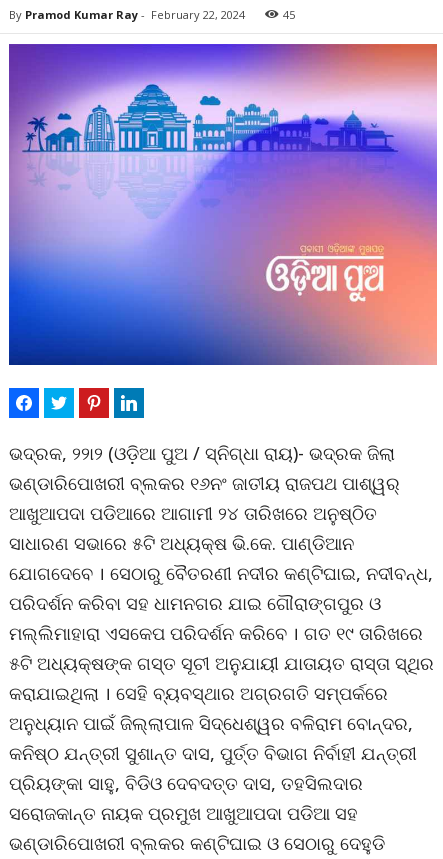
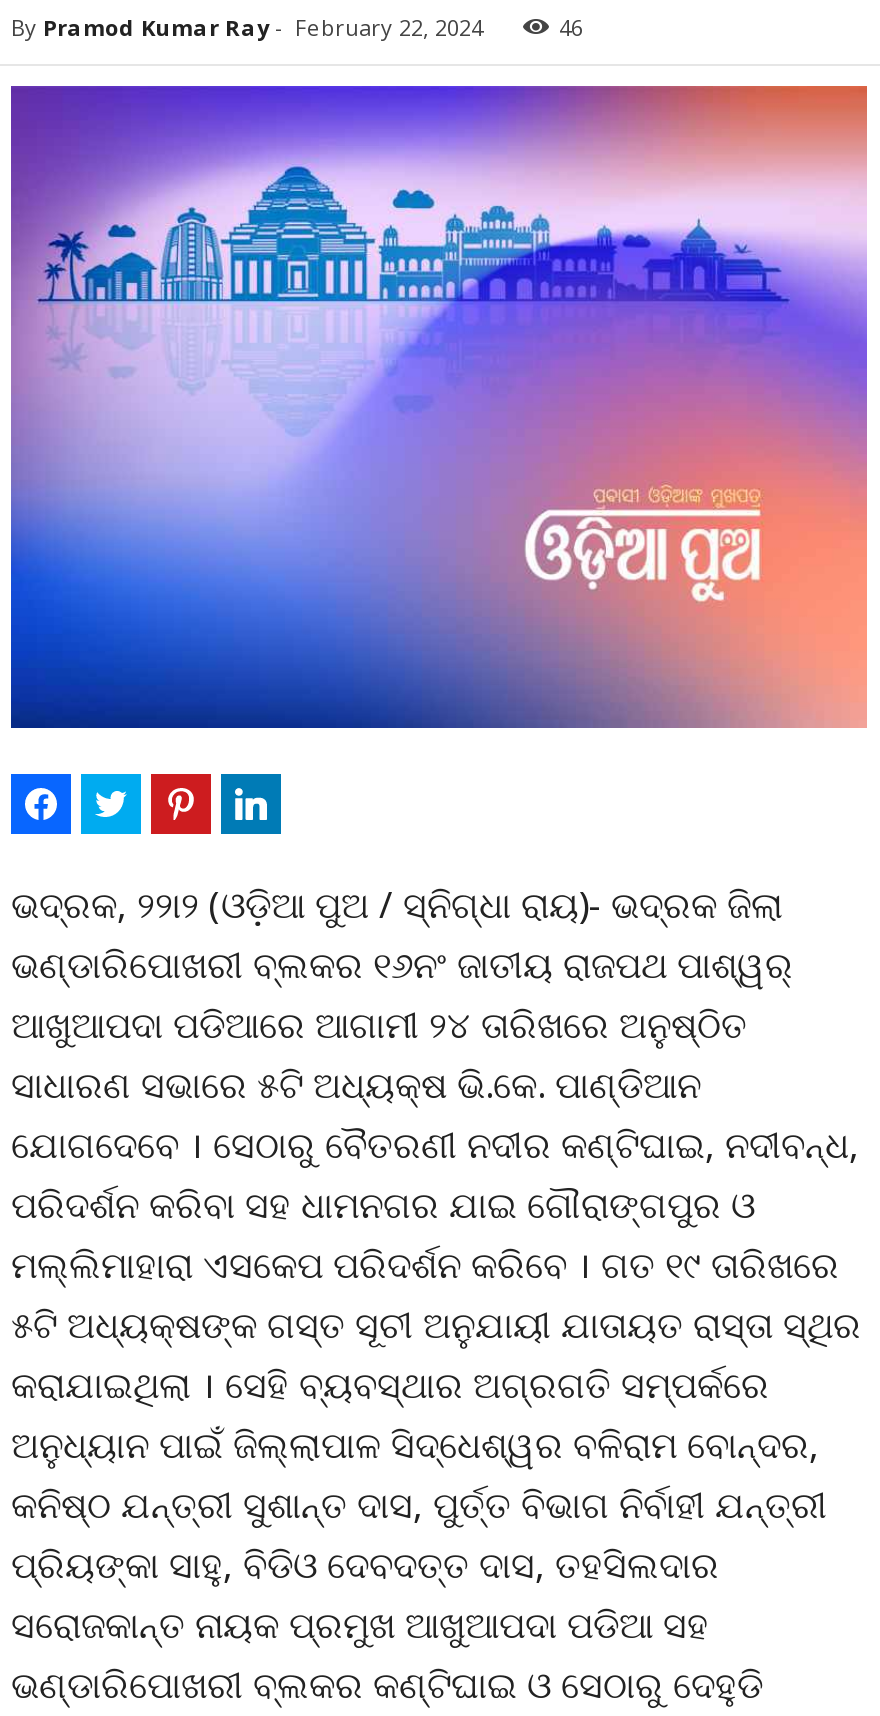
- 45
+ 46
